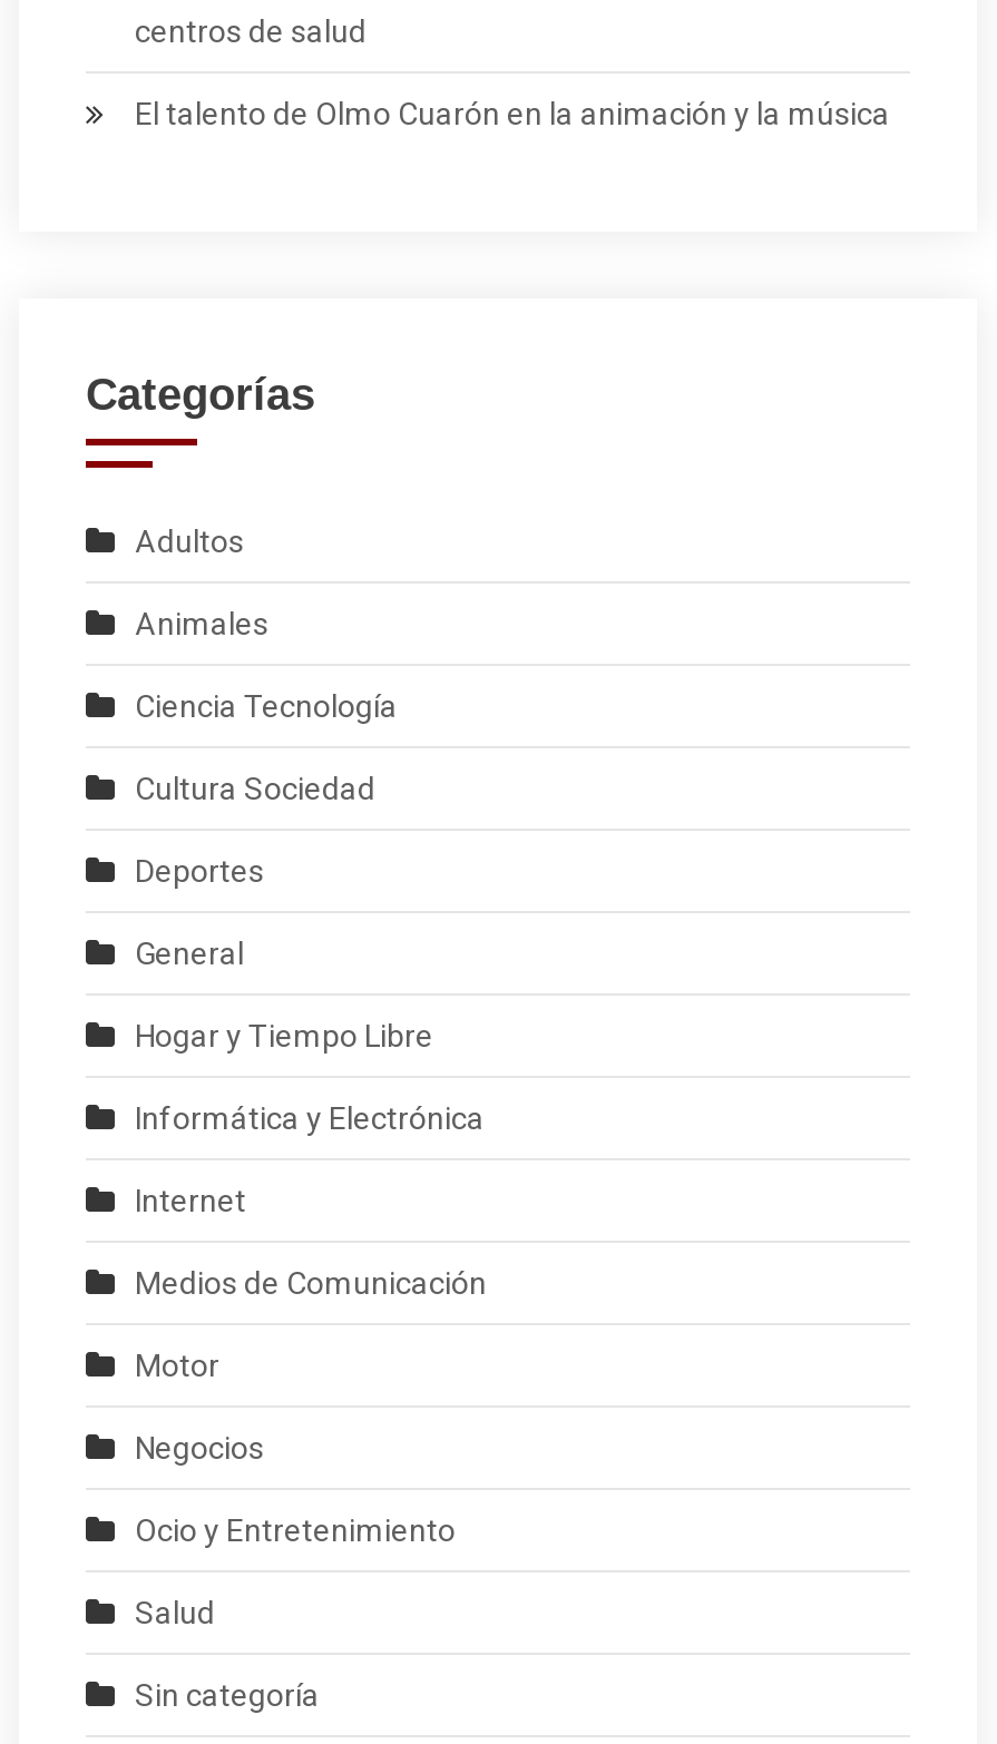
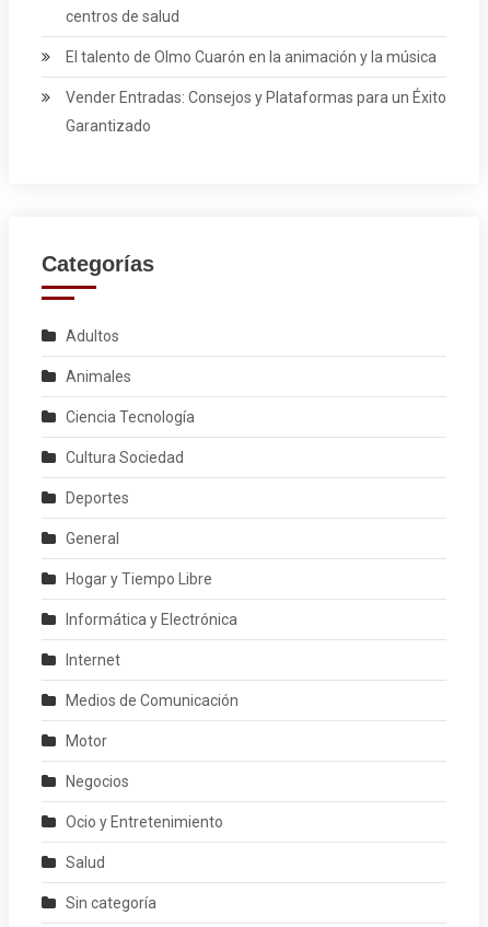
+ Vender Entradas: Consejos y Plataformas para un Éxito
+ Garantizado
